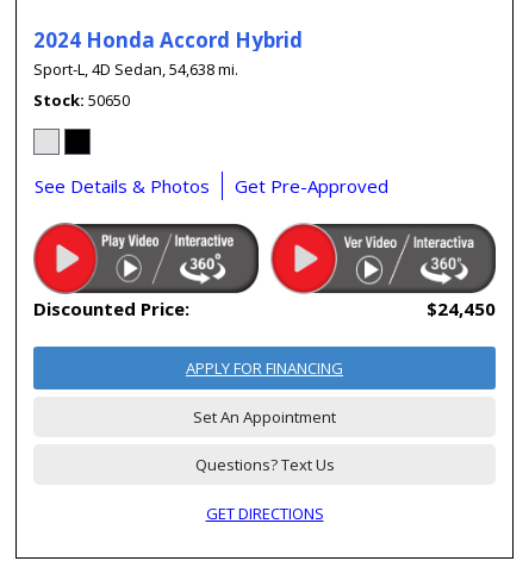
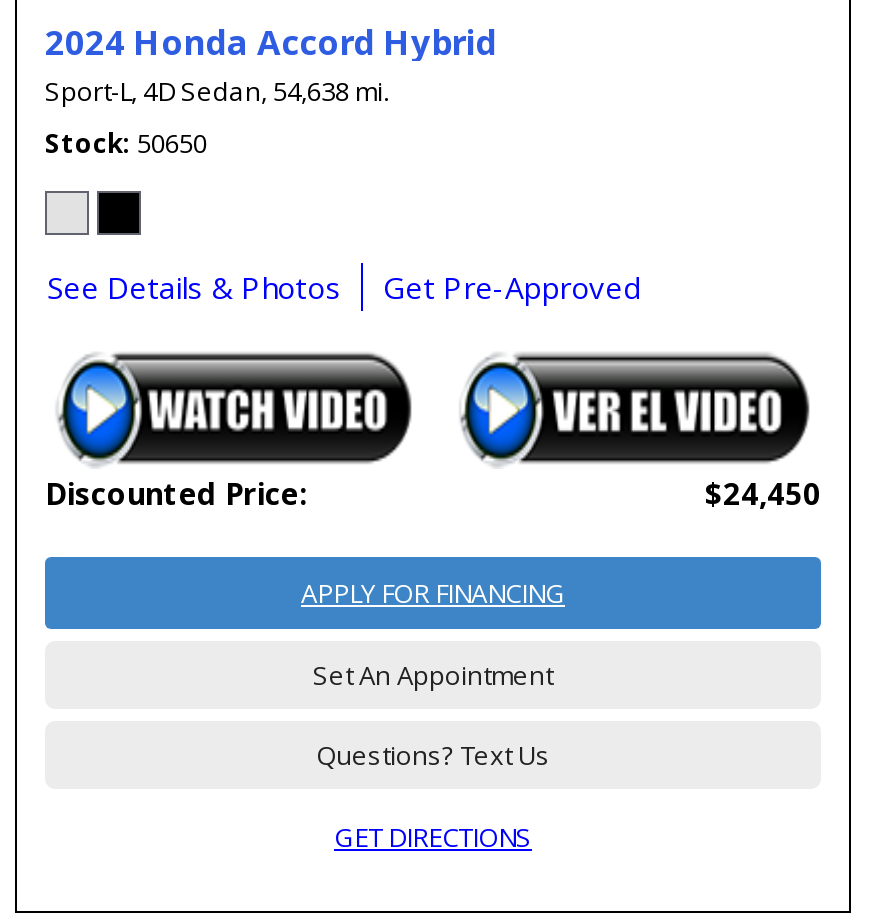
- [image]
+ [image]

- [image]
+ [image]
